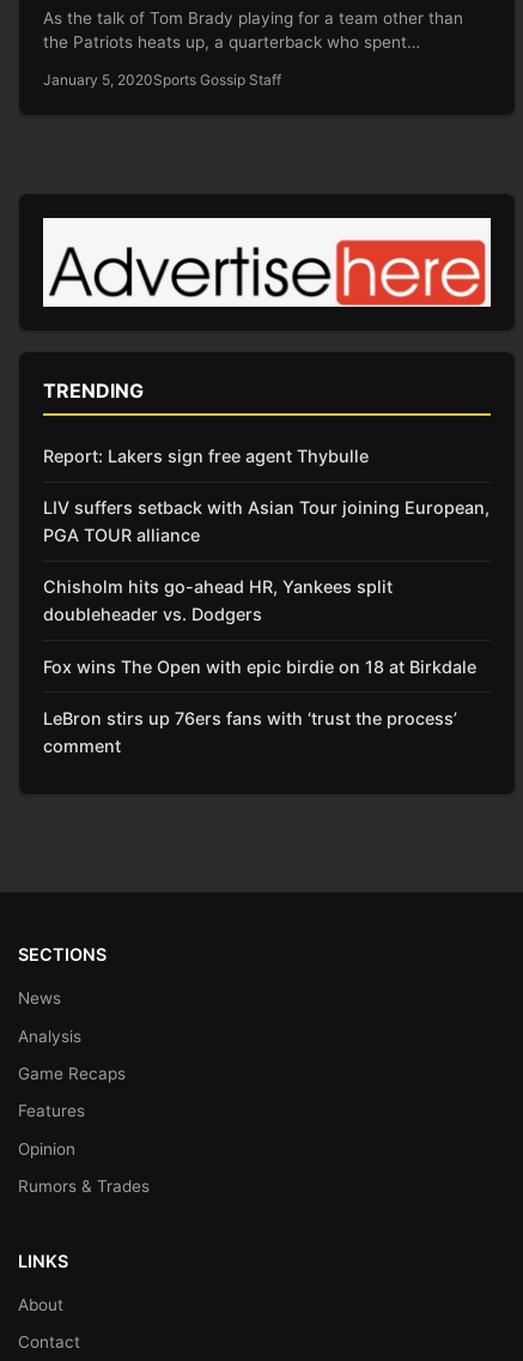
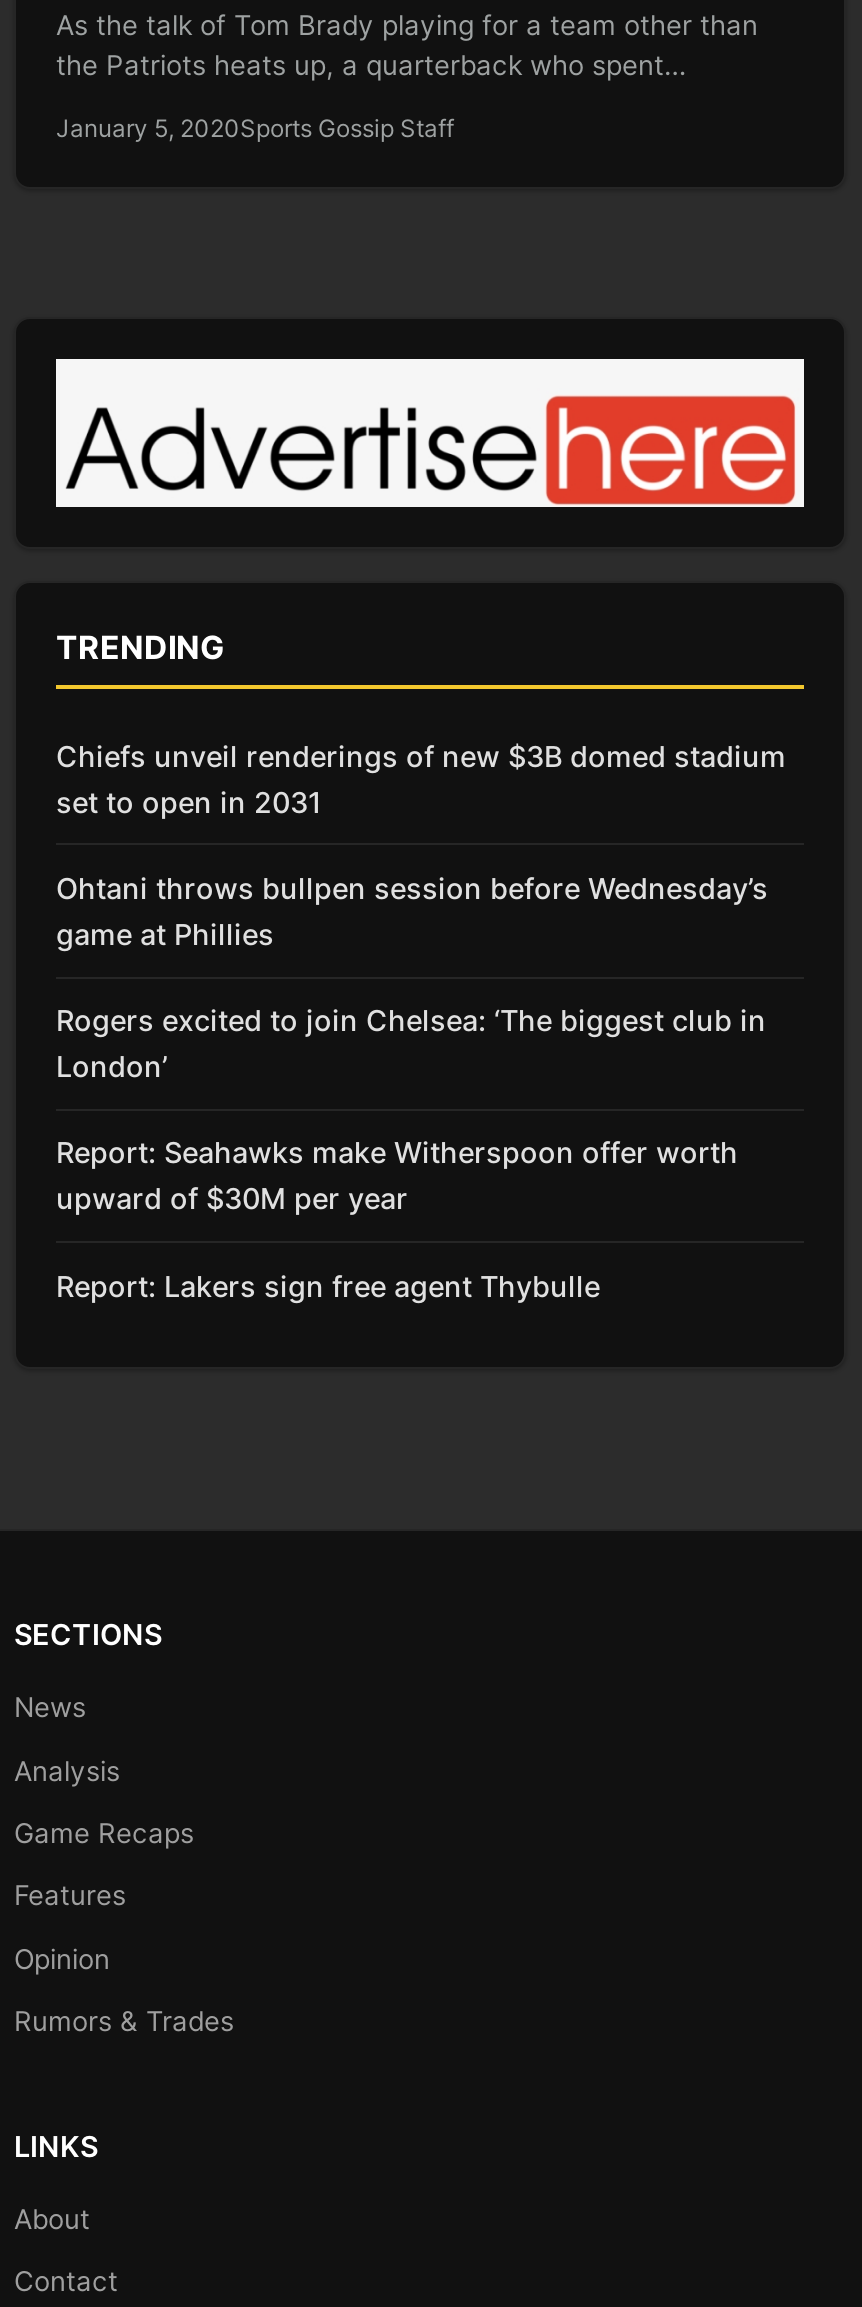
+ Chiefs unveil renderings of new $3B domed stadium
+ set to open in 2031
+ Ohtani throws bullpen session before Wednesday’s
+ game at Phillies
+ Rogers excited to join Chelsea: ‘The biggest club in
+ London’
+ Report: Seahawks make Witherspoon offer worth
+ upward of $30M per year

moved down: Report: Lakers sign free agent Thybulle

- LIV suffers setback with Asian Tour joining European,
- PGA TOUR alliance
- Chisholm hits go-ahead HR, Yankees split
- doubleheader vs. Dodgers
- Fox wins The Open with epic birdie on 18 at Birkdale
- LeBron stirs up 76ers fans with ‘trust the process’
- comment
